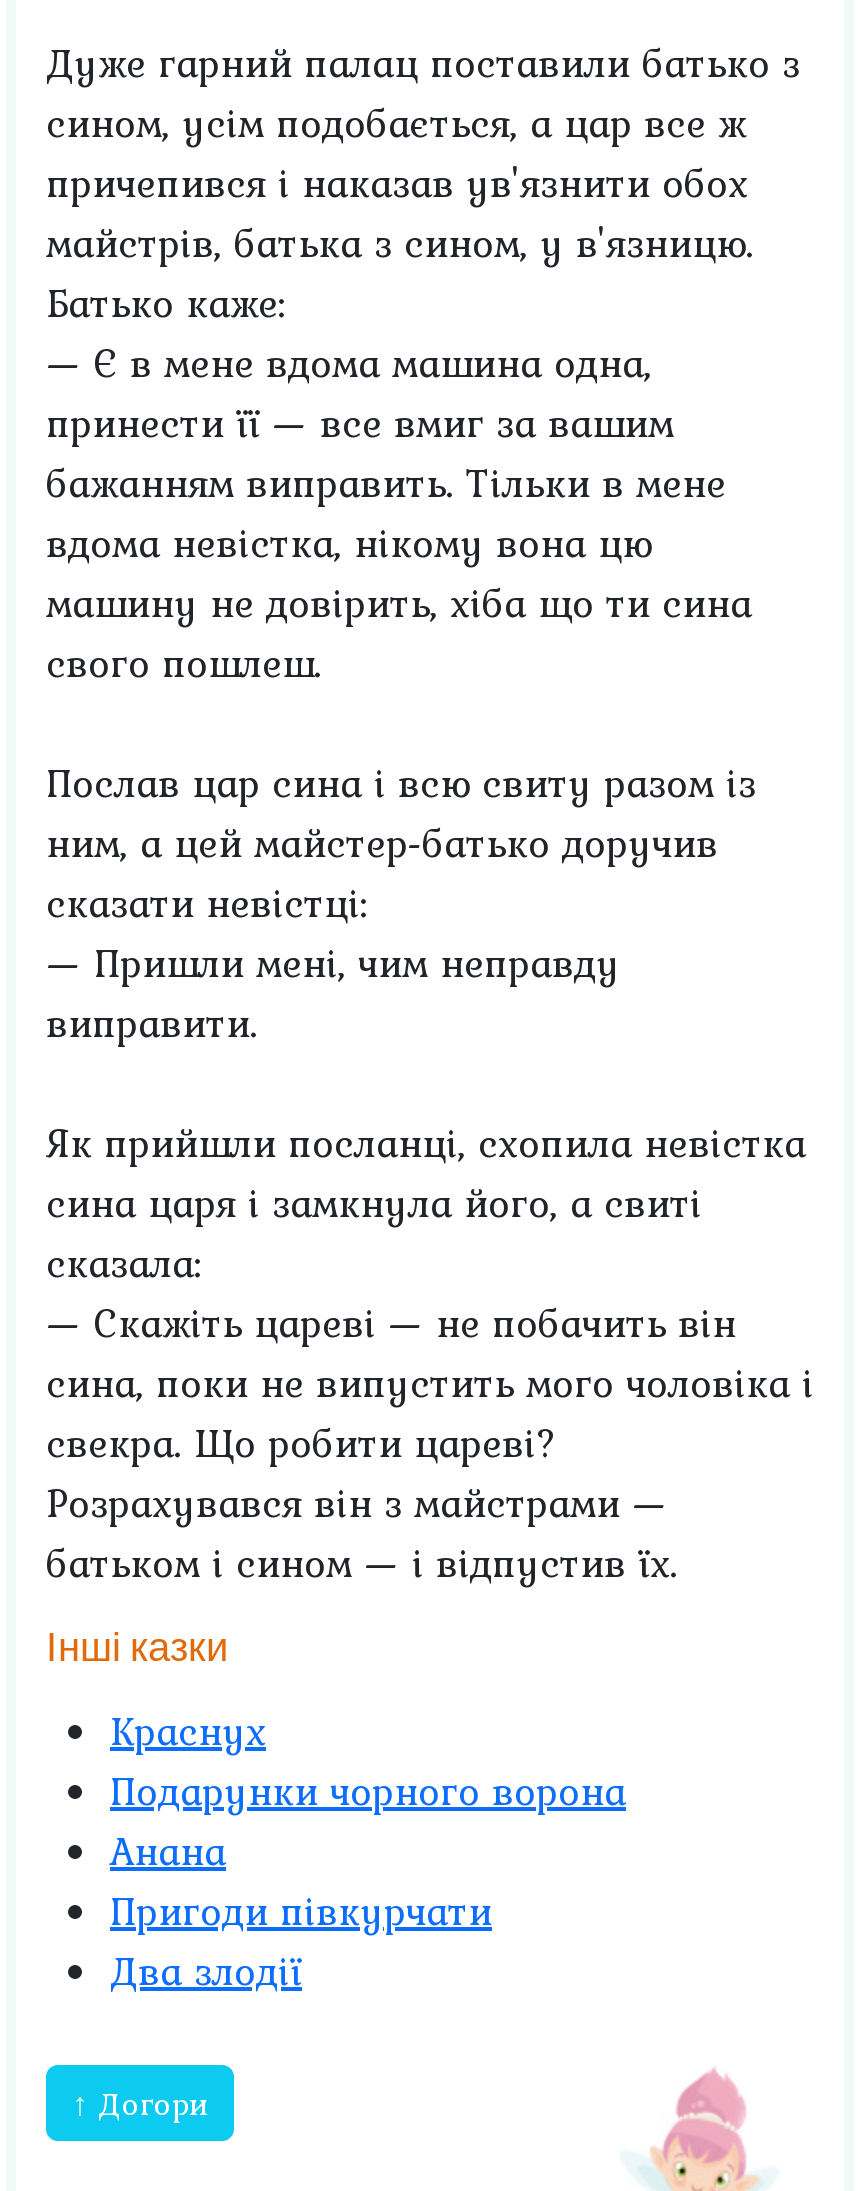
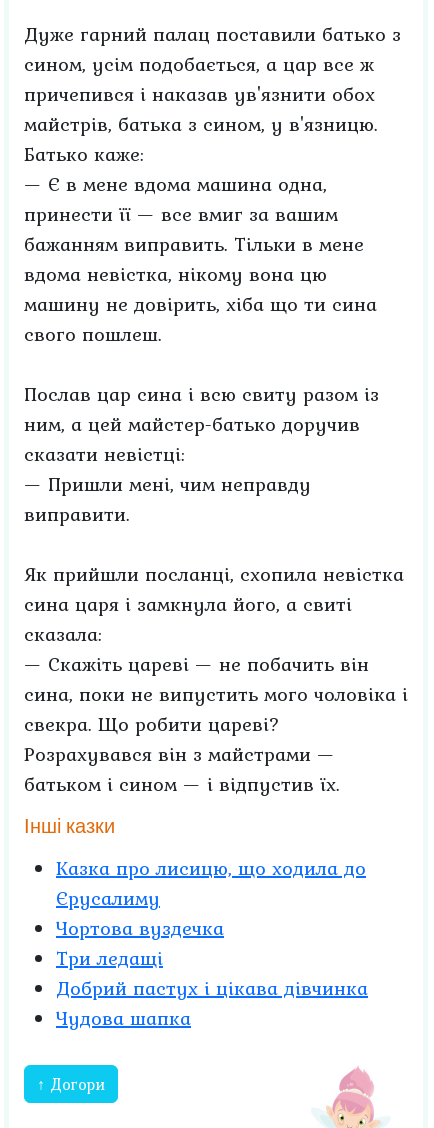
- Краснух
- Подарунки чорного ворона
- Анана
- Пригоди півкурчати
- Два злодії
+ Казка про лисицю, що ходила до
+ Єрусалиму
+ Чортова вуздечка
+ Три ледащі
+ Добрий пастух і цікава дівчинка
+ Чудова шапка
